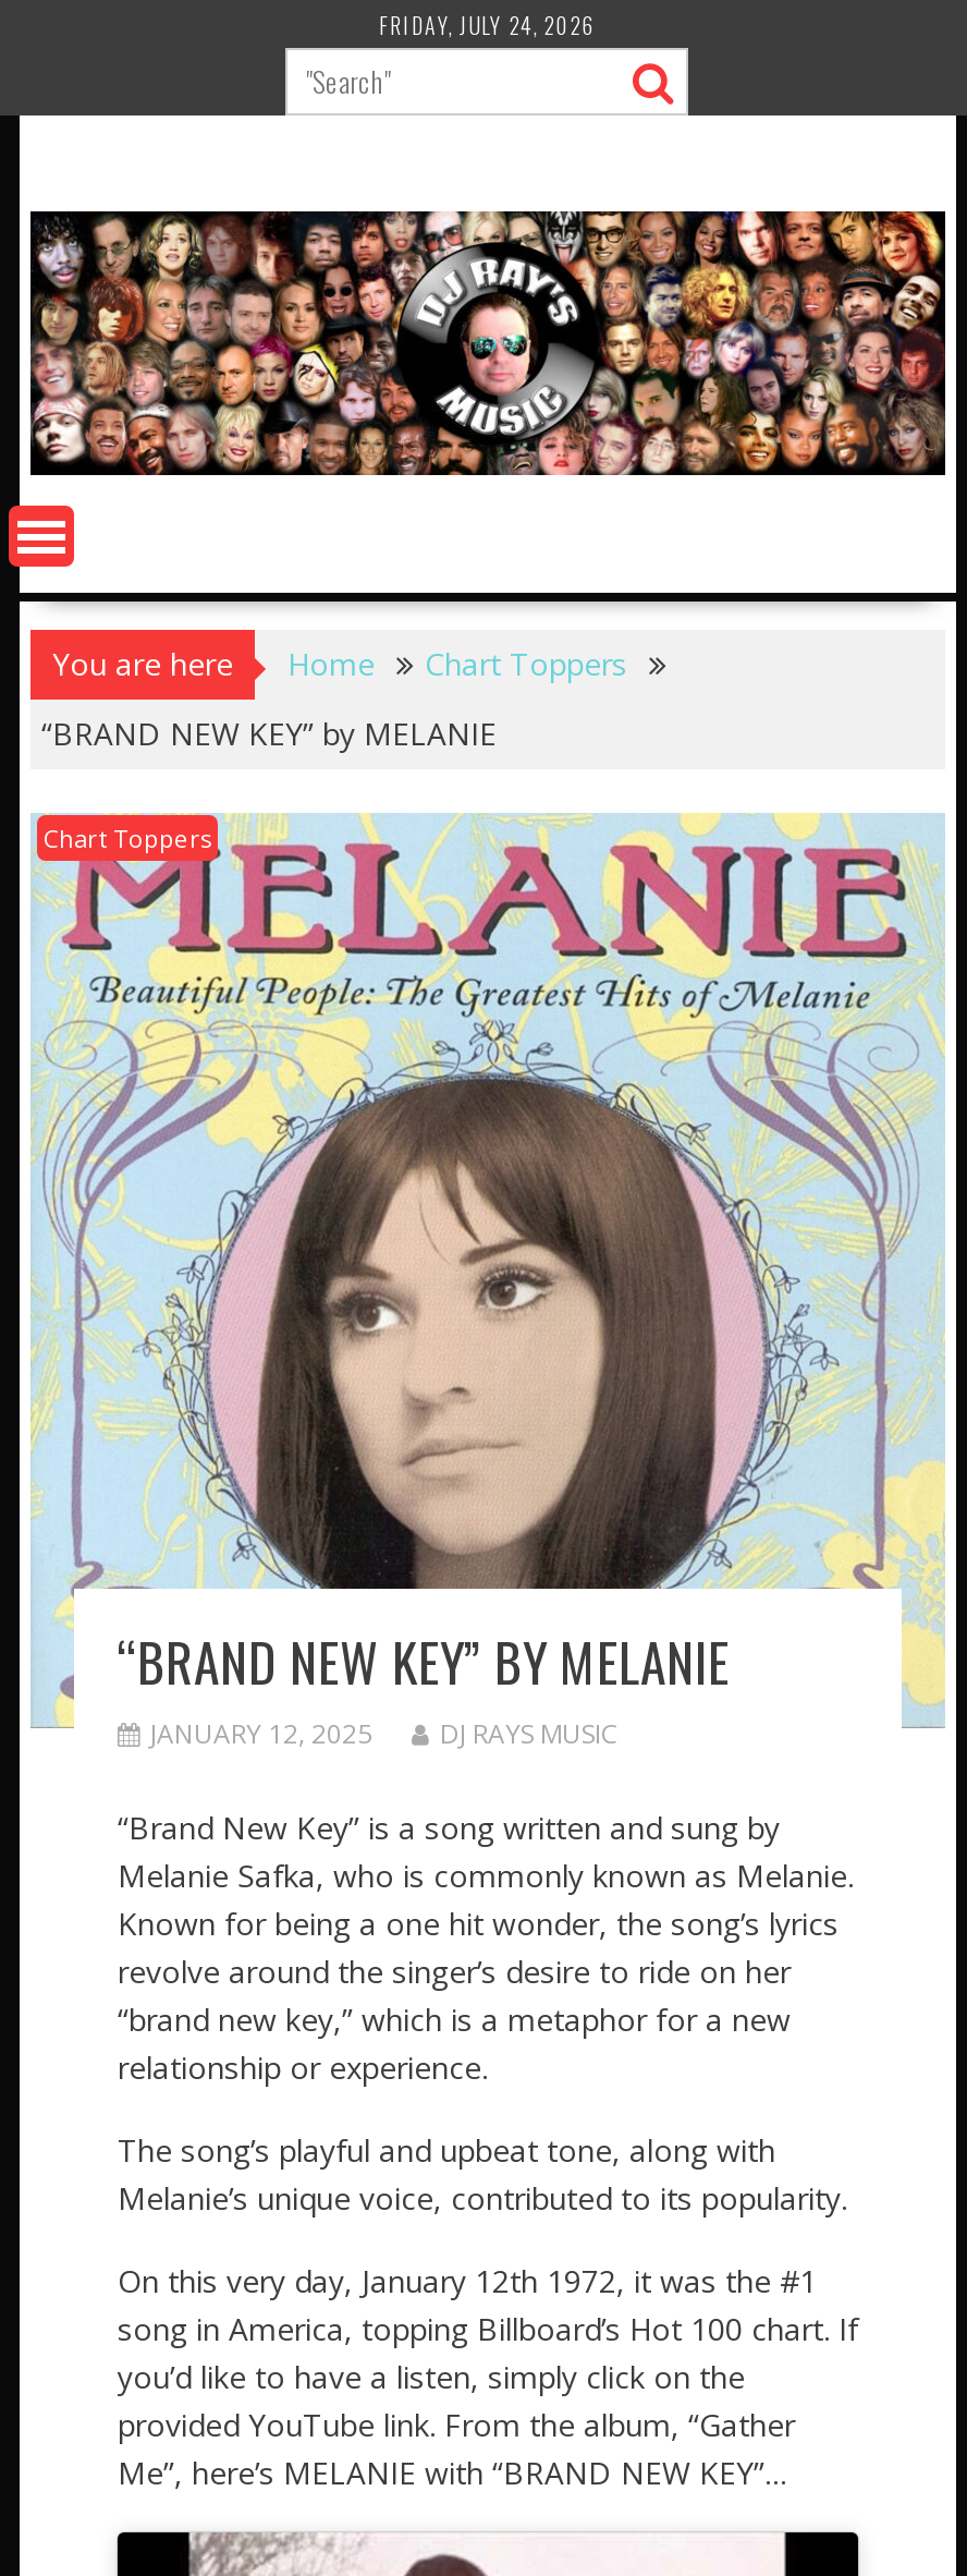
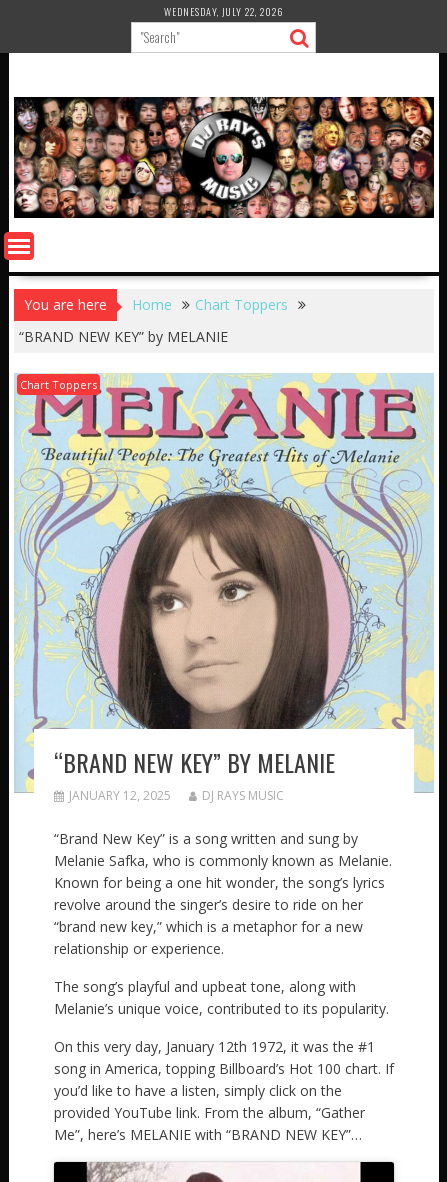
- FRIDAY, JULY 24, 2026
+ WEDNESDAY, JULY 22, 2026
